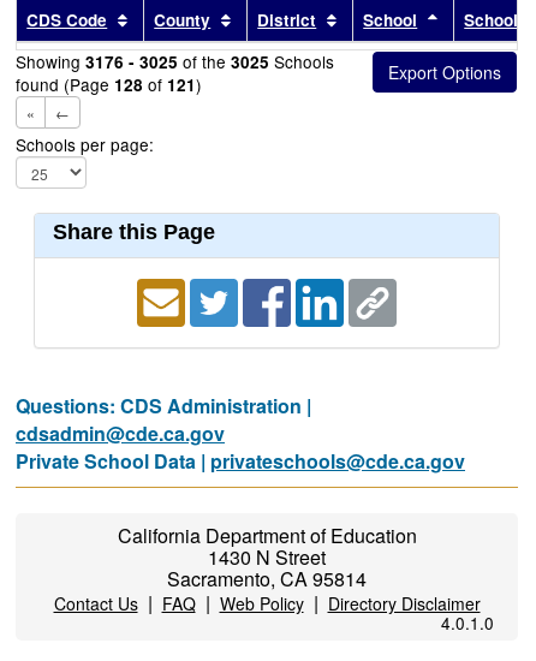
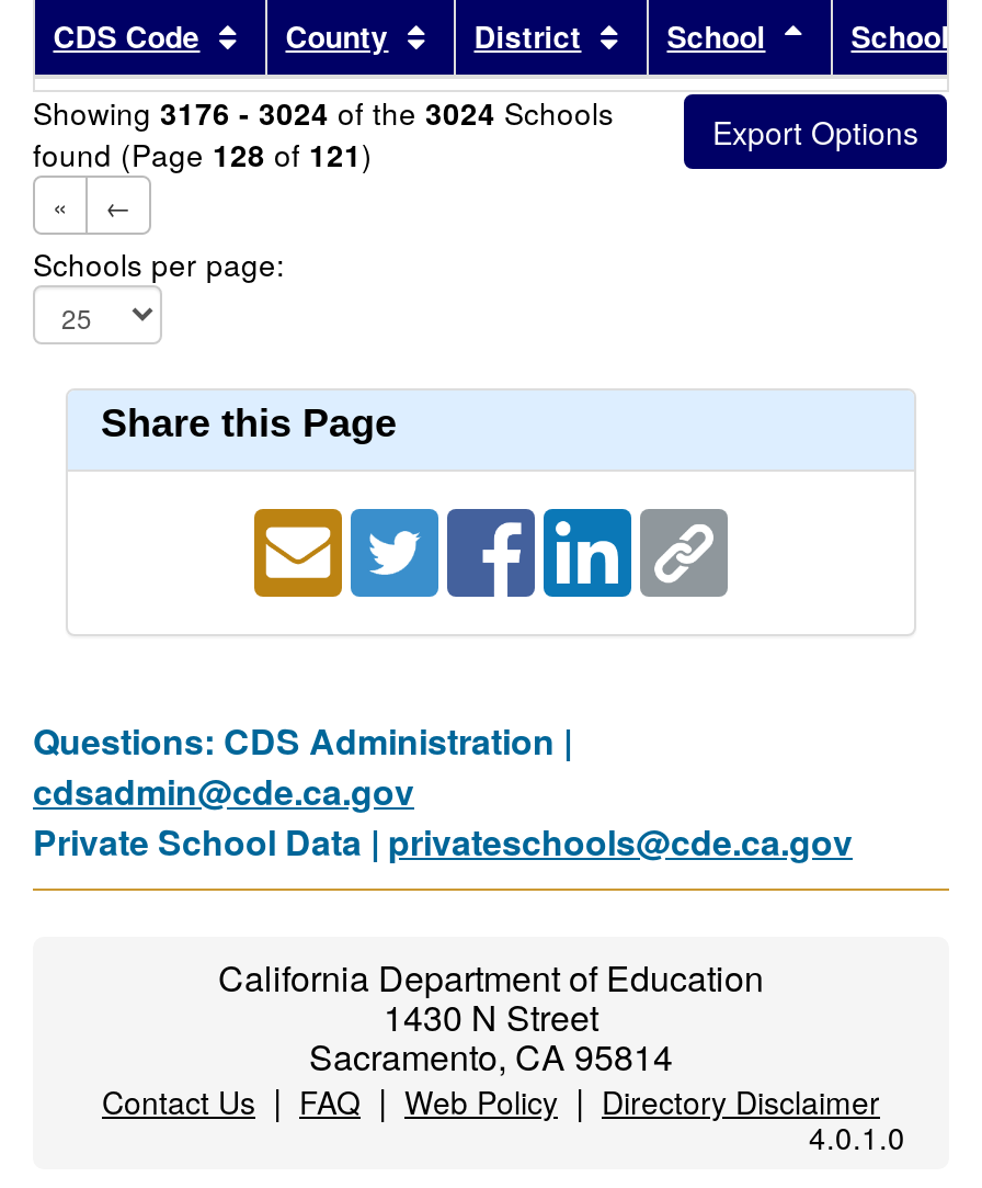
- Showing 3176 - 3025 of the 3025 Schools
+ Showing 3176 - 3024 of the 3024 Schools
